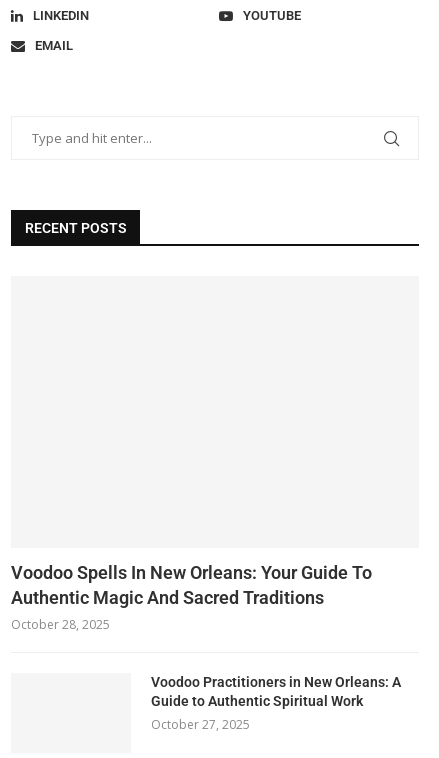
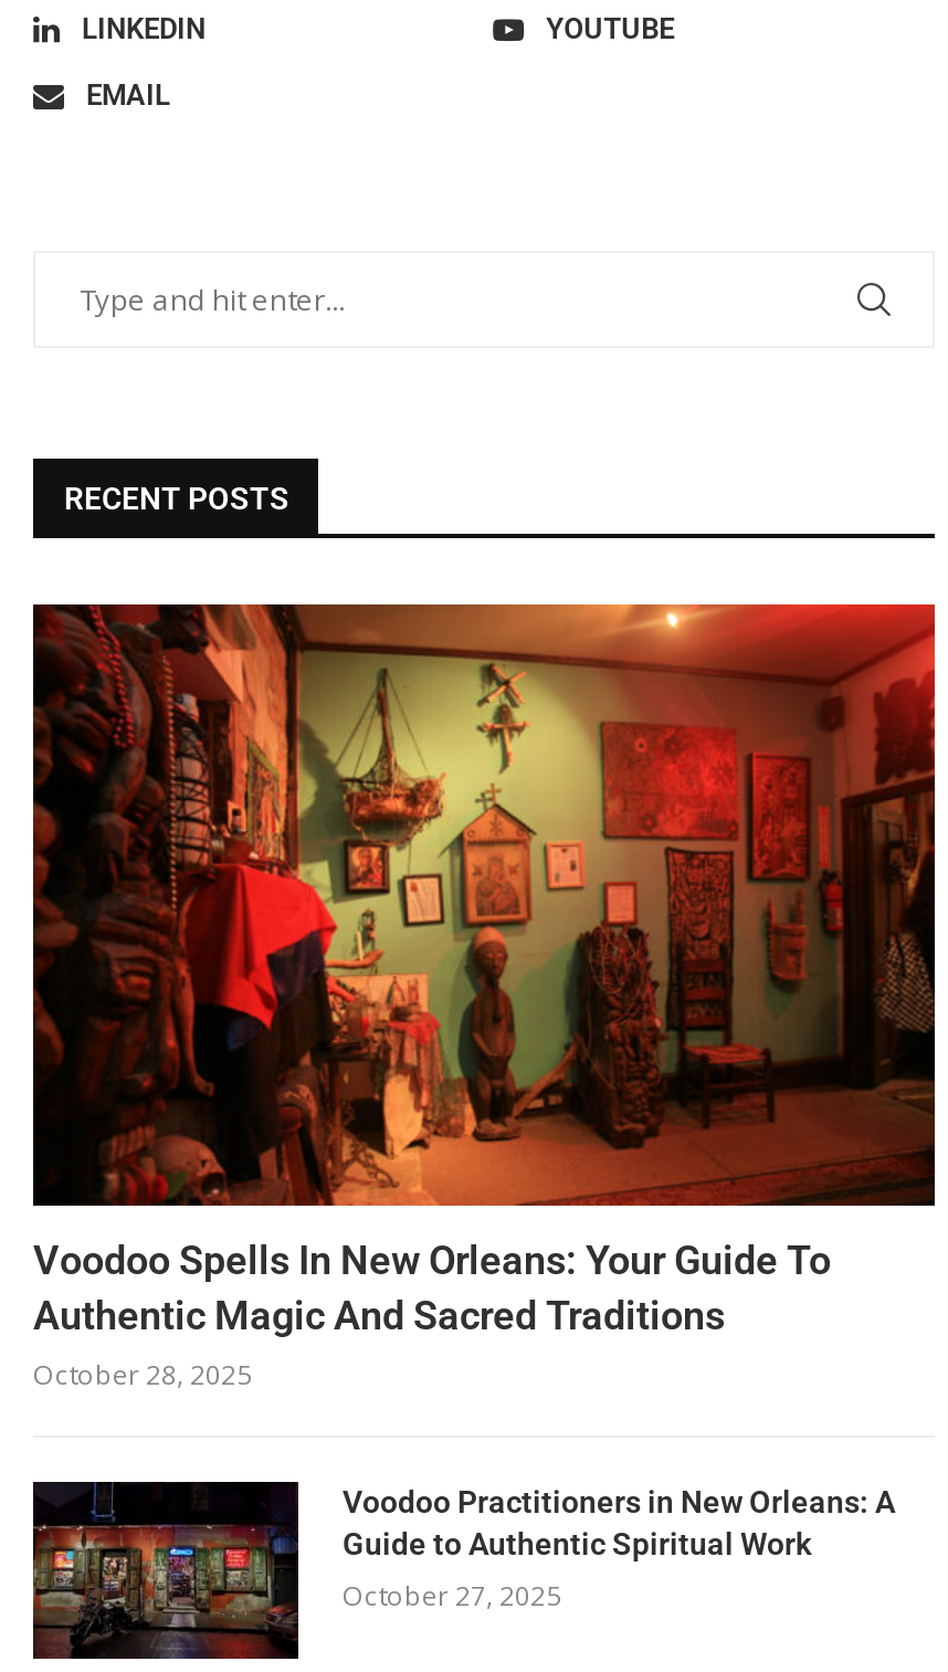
+ [image]

+ [image]
